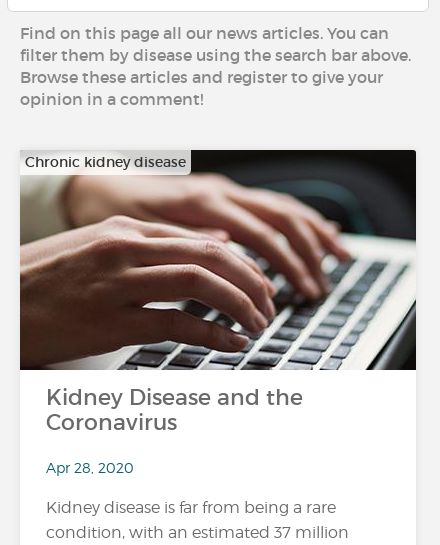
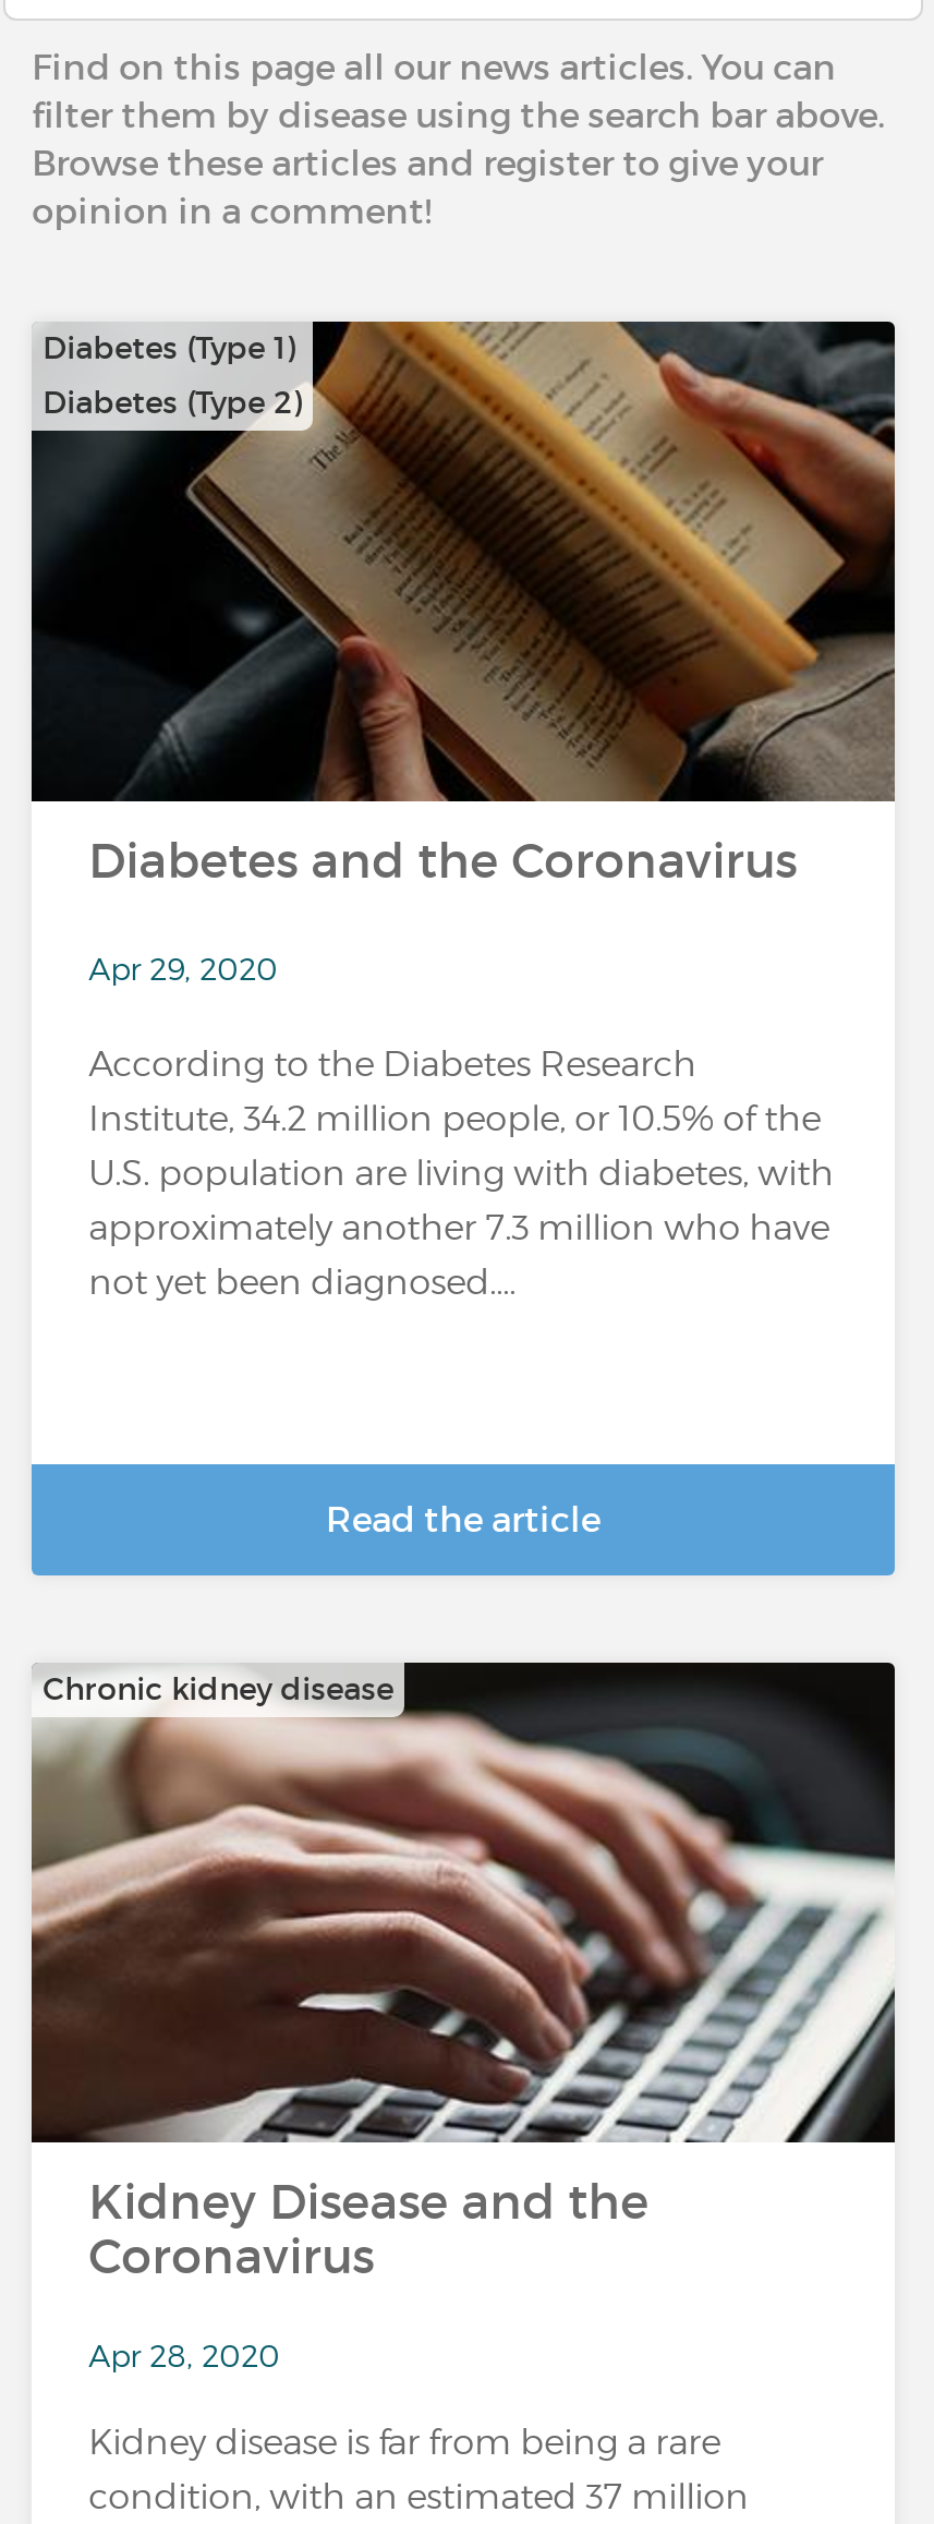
+ [image]
+ Diabetes (Type 1)
+ Diabetes (Type 2)

+ Diabetes and the Coronavirus
+ Apr 29, 2020
+ According to the Diabetes Research
+ Institute, 34.2 million people, or 10.5% of the
+ U.S. population are living with diabetes, with
+ approximately another 7.3 million who have
+ not yet been diagnosed....

+ Read the article
